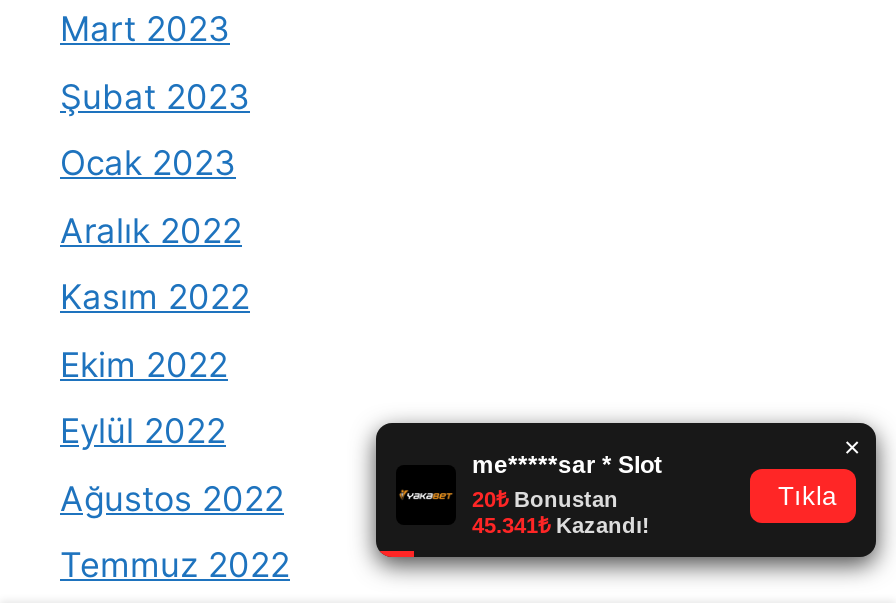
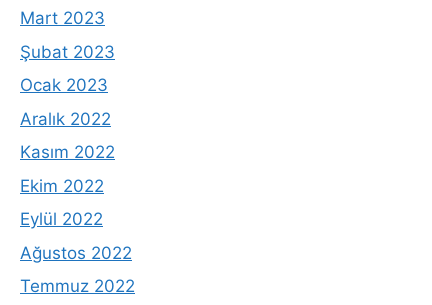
- [image]
